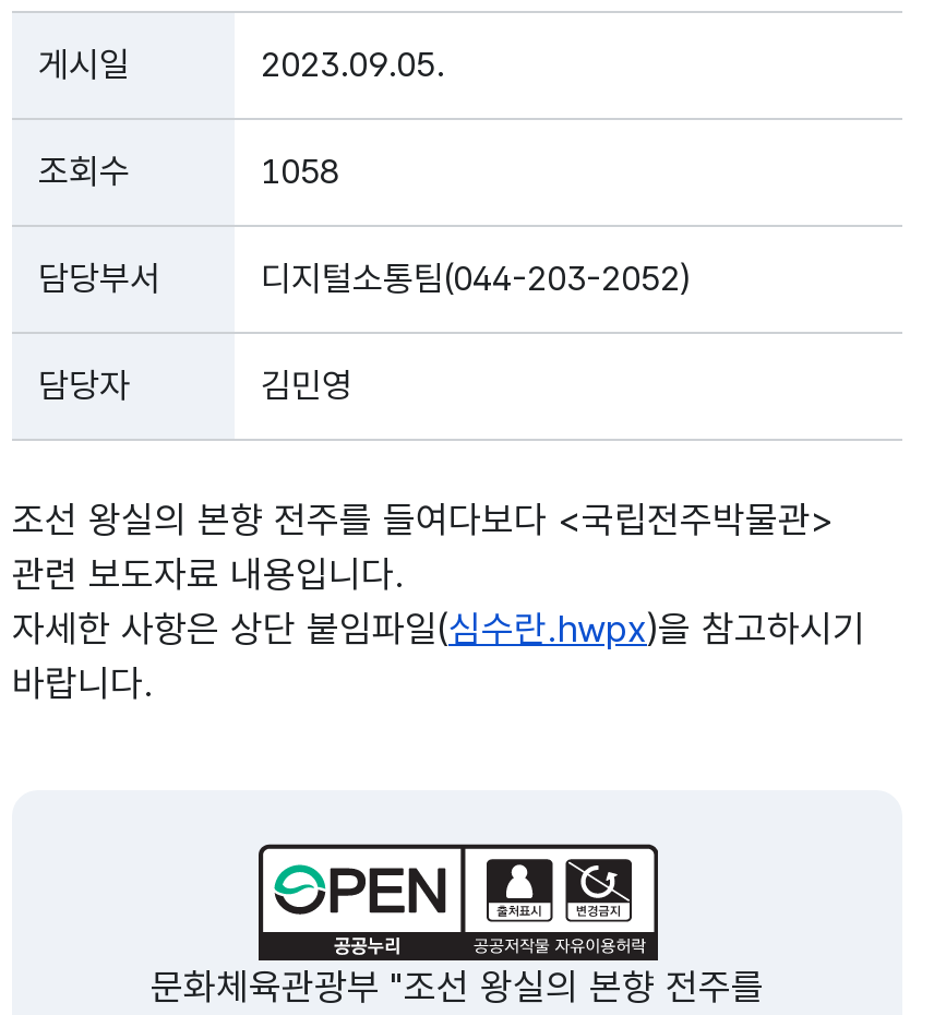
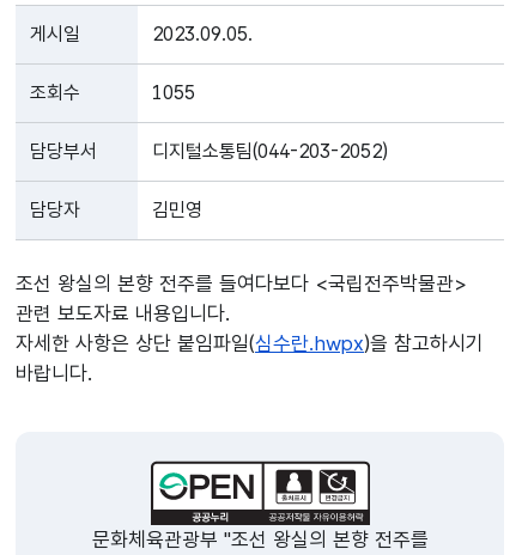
- 1058
+ 1055
